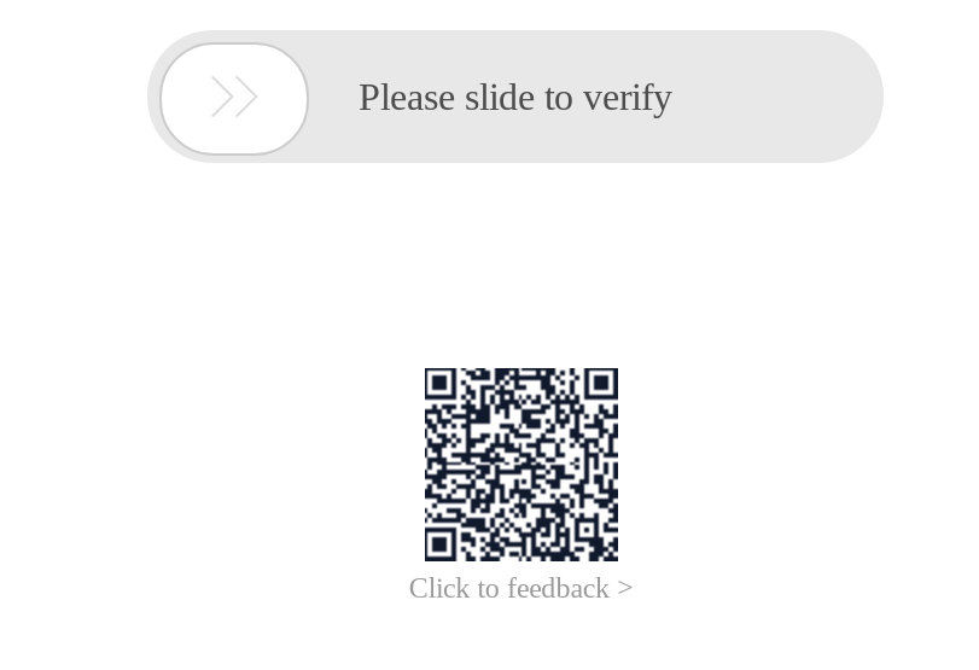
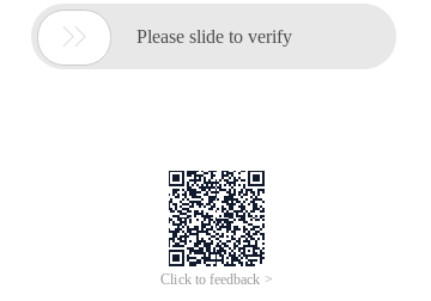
- [image]
+ [image]
